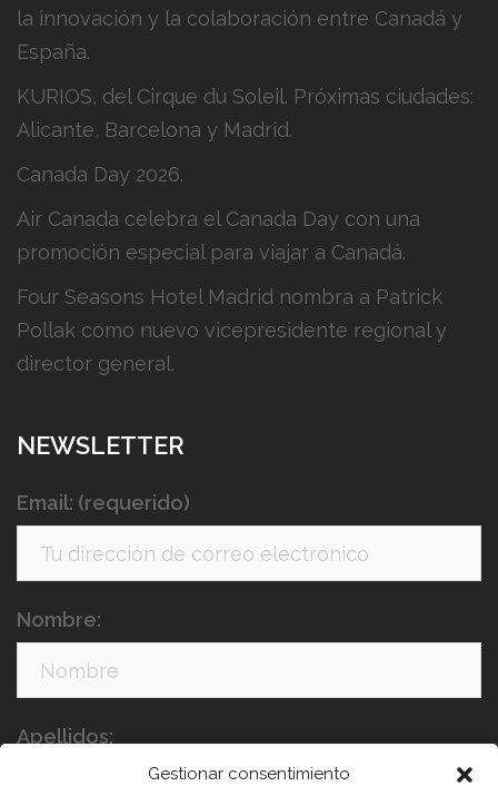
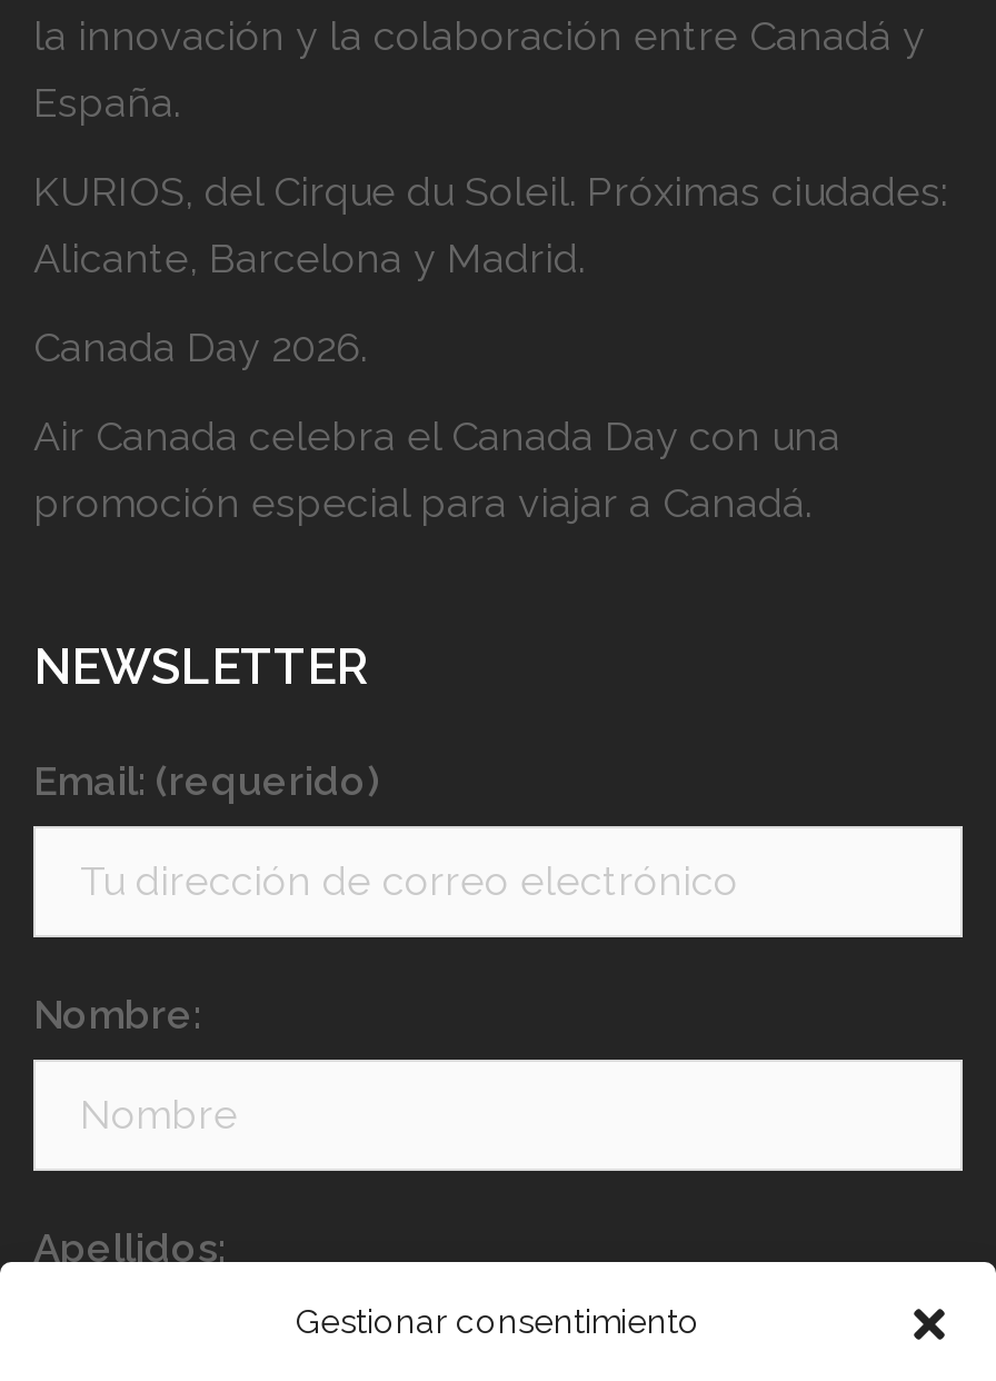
- Four Seasons Hotel Madrid nombra a Patrick
- Pollak como nuevo vicepresidente regional y
- director general.
